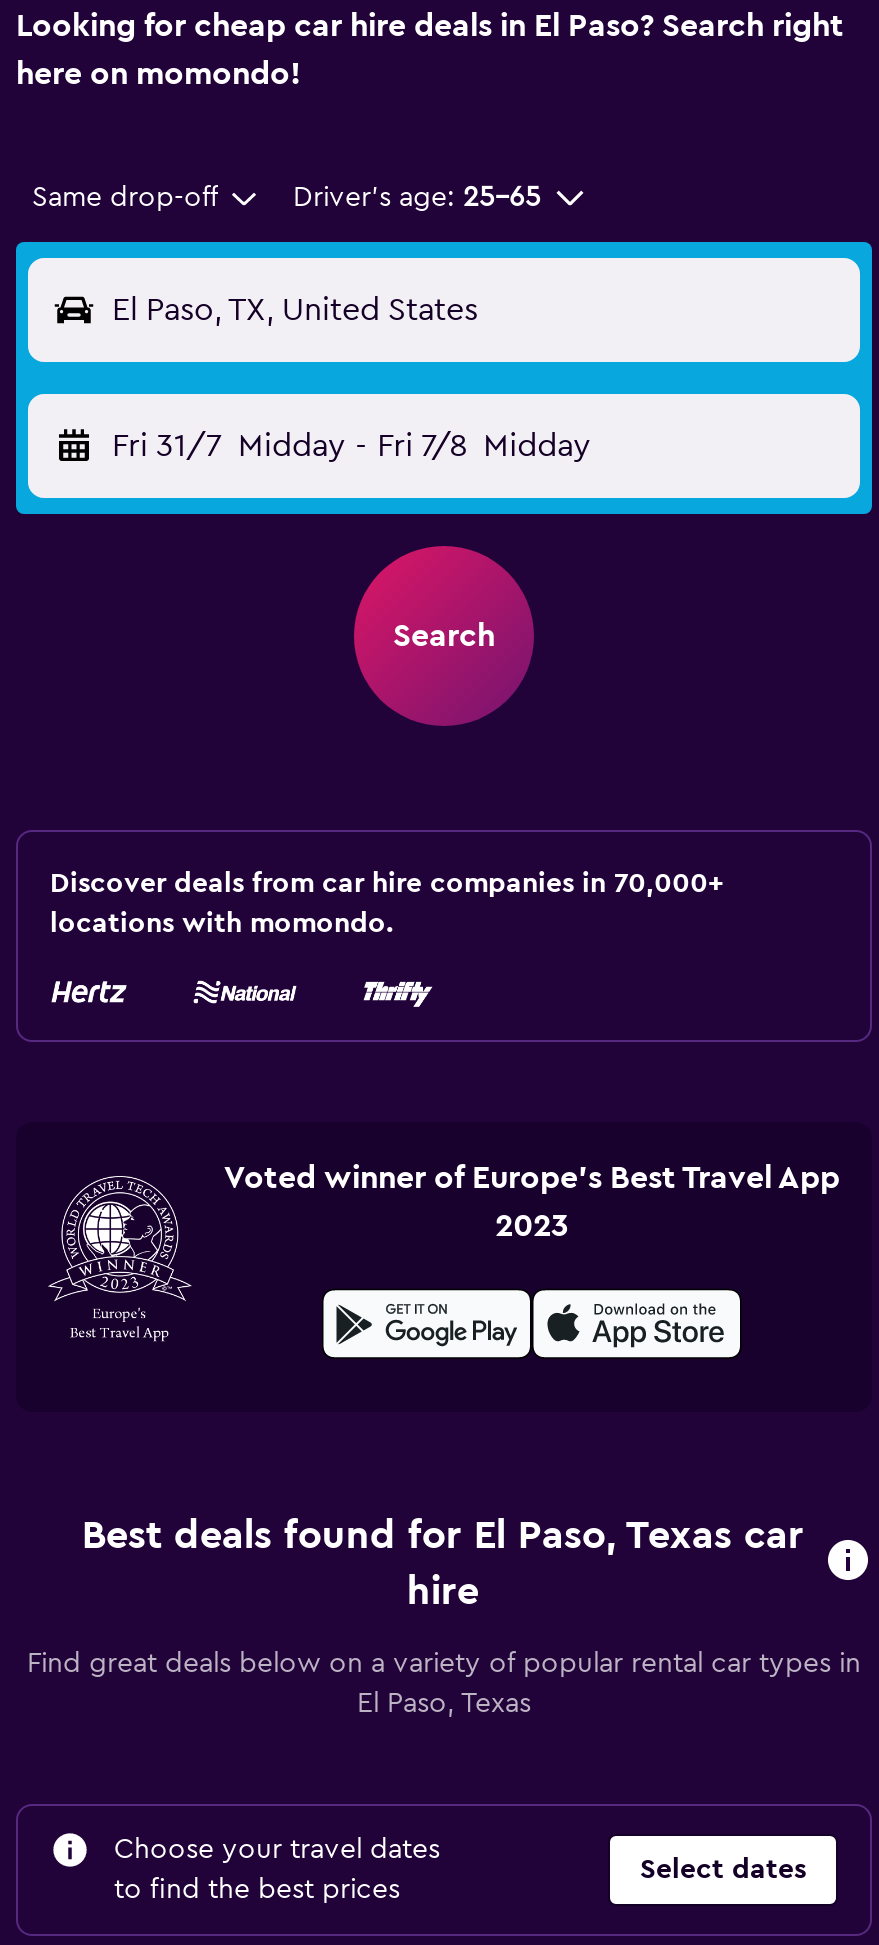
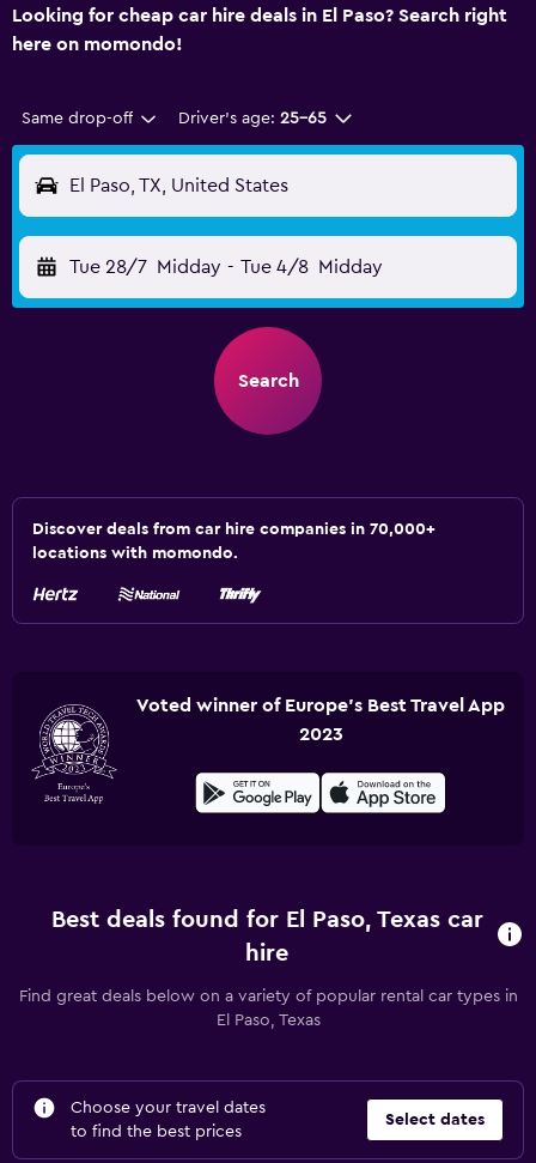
- Fri 31/7 Midday - Fri 7/8 Midday
+ Tue 28/7 Midday - Tue 4/8 Midday
